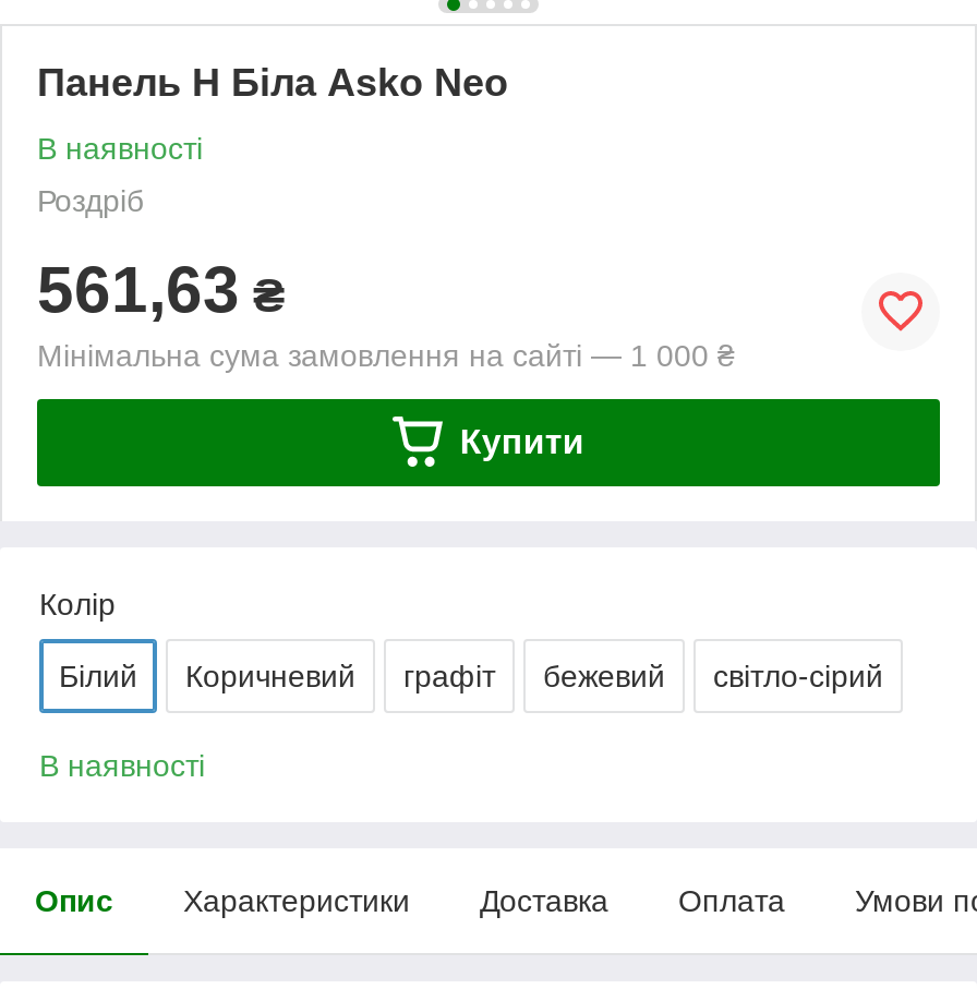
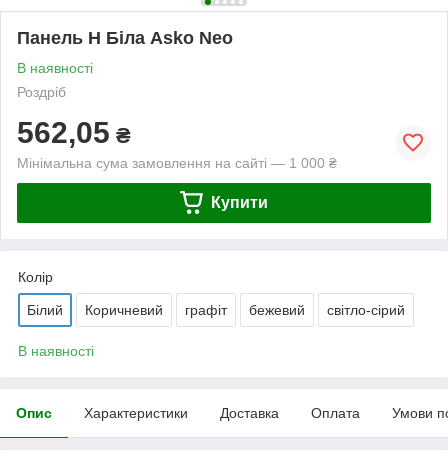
- 561,63 ₴
+ 562,05 ₴
